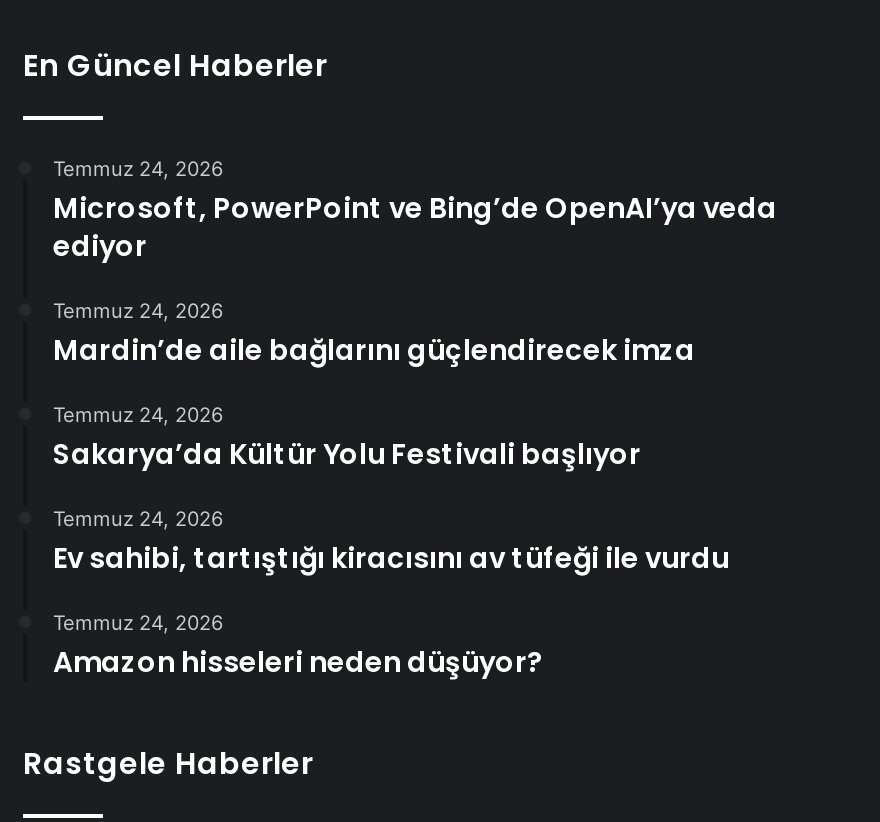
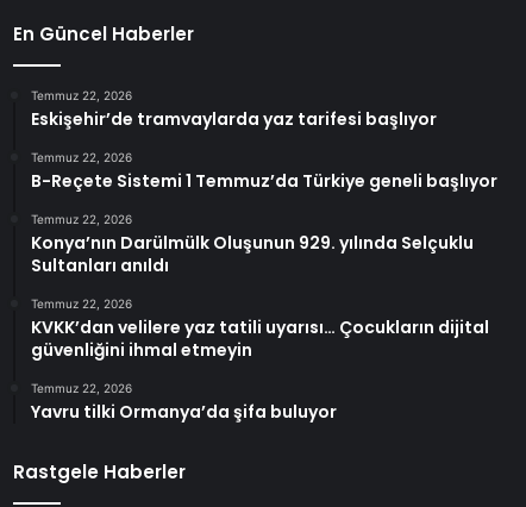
- Temmuz 24, 2026
- Microsoft, PowerPoint ve Bing’de OpenAI’ya veda
- ediyor
+ Temmuz 22, 2026
+ Eskişehir’de tramvaylarda yaz tarifesi başlıyor

- Temmuz 24, 2026
- Mardin’de aile bağlarını güçlendirecek imza
+ Temmuz 22, 2026
+ B-Reçete Sistemi 1 Temmuz’da Türkiye geneli başlıyor

- Temmuz 24, 2026
- Sakarya’da Kültür Yolu Festivali başlıyor
+ Temmuz 22, 2026
+ Konya’nın Darülmülk Oluşunun 929. yılında Selçuklu
+ Sultanları anıldı

- Temmuz 24, 2026
- Ev sahibi, tartıştığı kiracısını av tüfeği ile vurdu
+ Temmuz 22, 2026
+ KVKK’dan velilere yaz tatili uyarısı… Çocukların dijital
+ güvenliğini ihmal etmeyin

- Temmuz 24, 2026
- Amazon hisseleri neden düşüyor?
+ Temmuz 22, 2026
+ Yavru tilki Ormanya’da şifa buluyor
